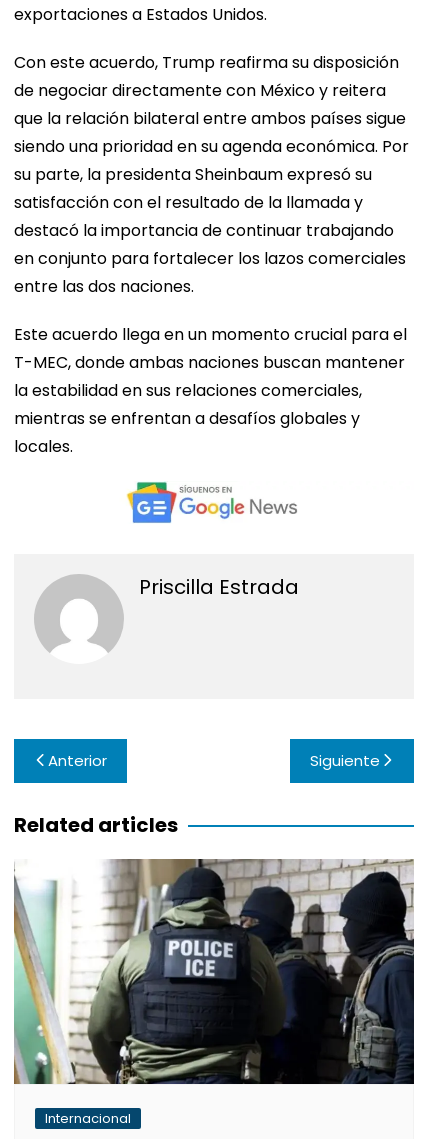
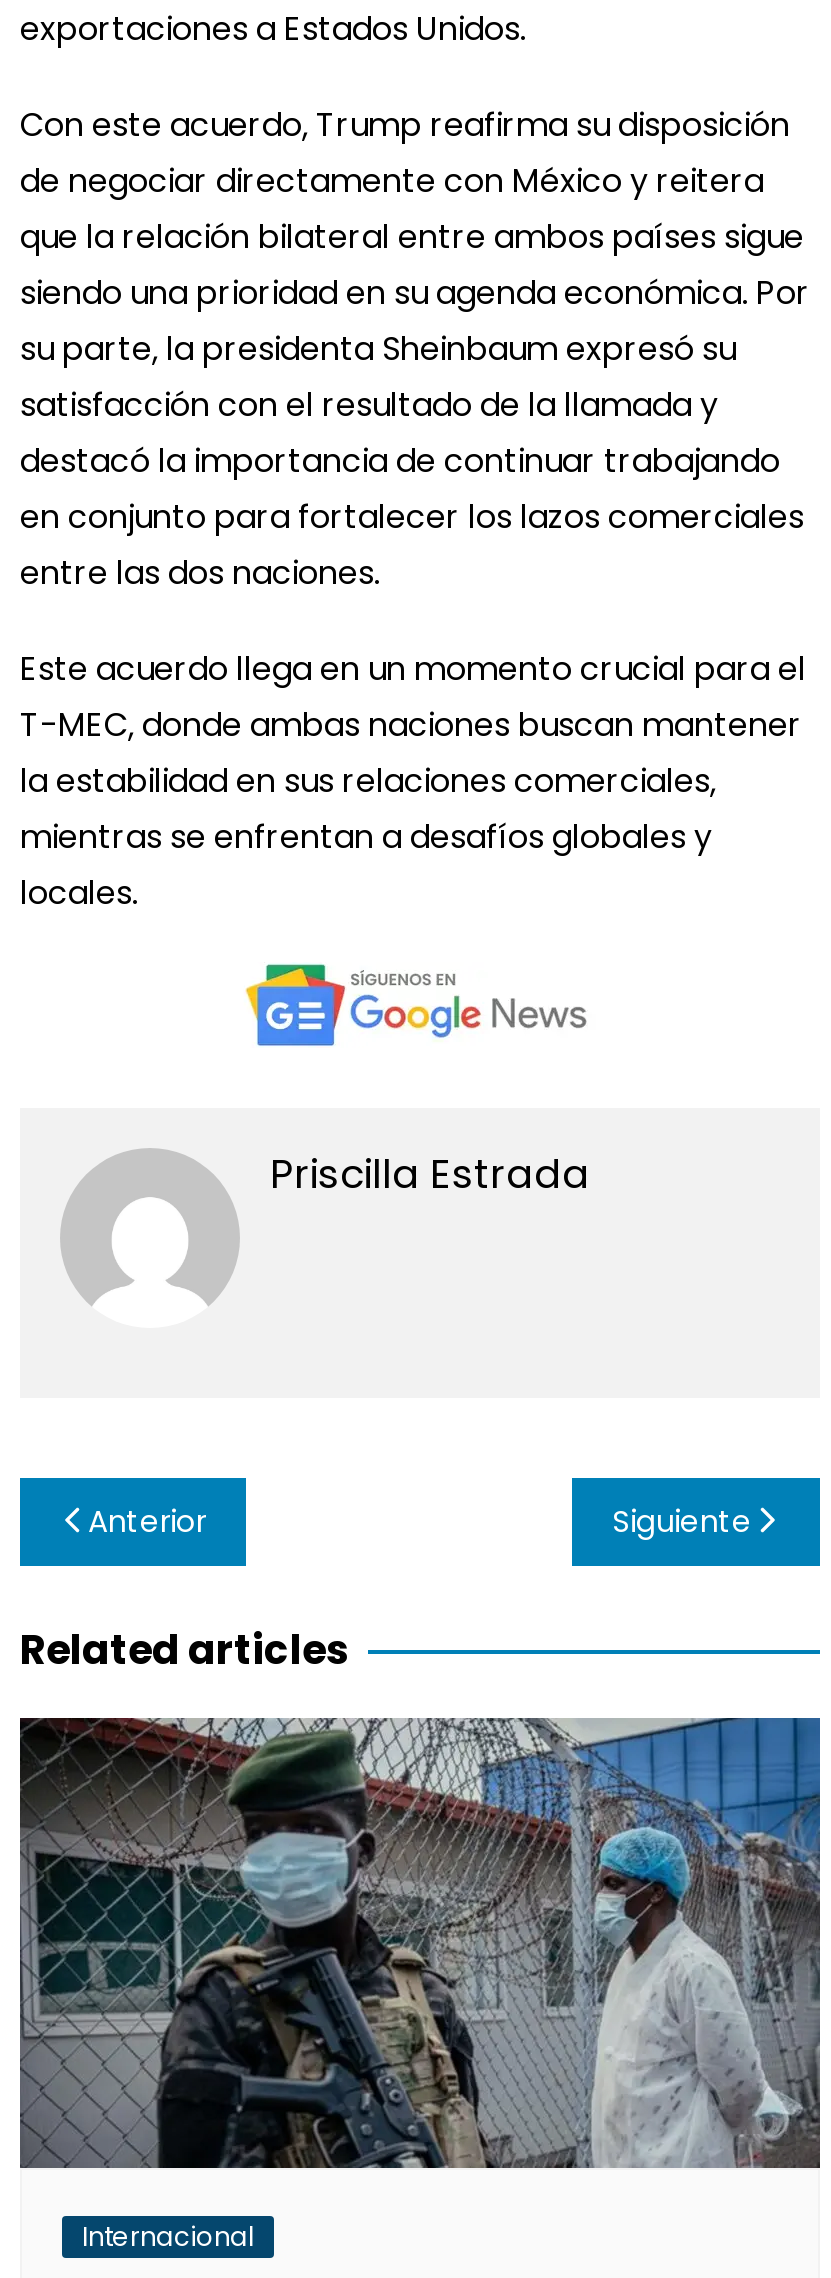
- [image]
+ [image]
